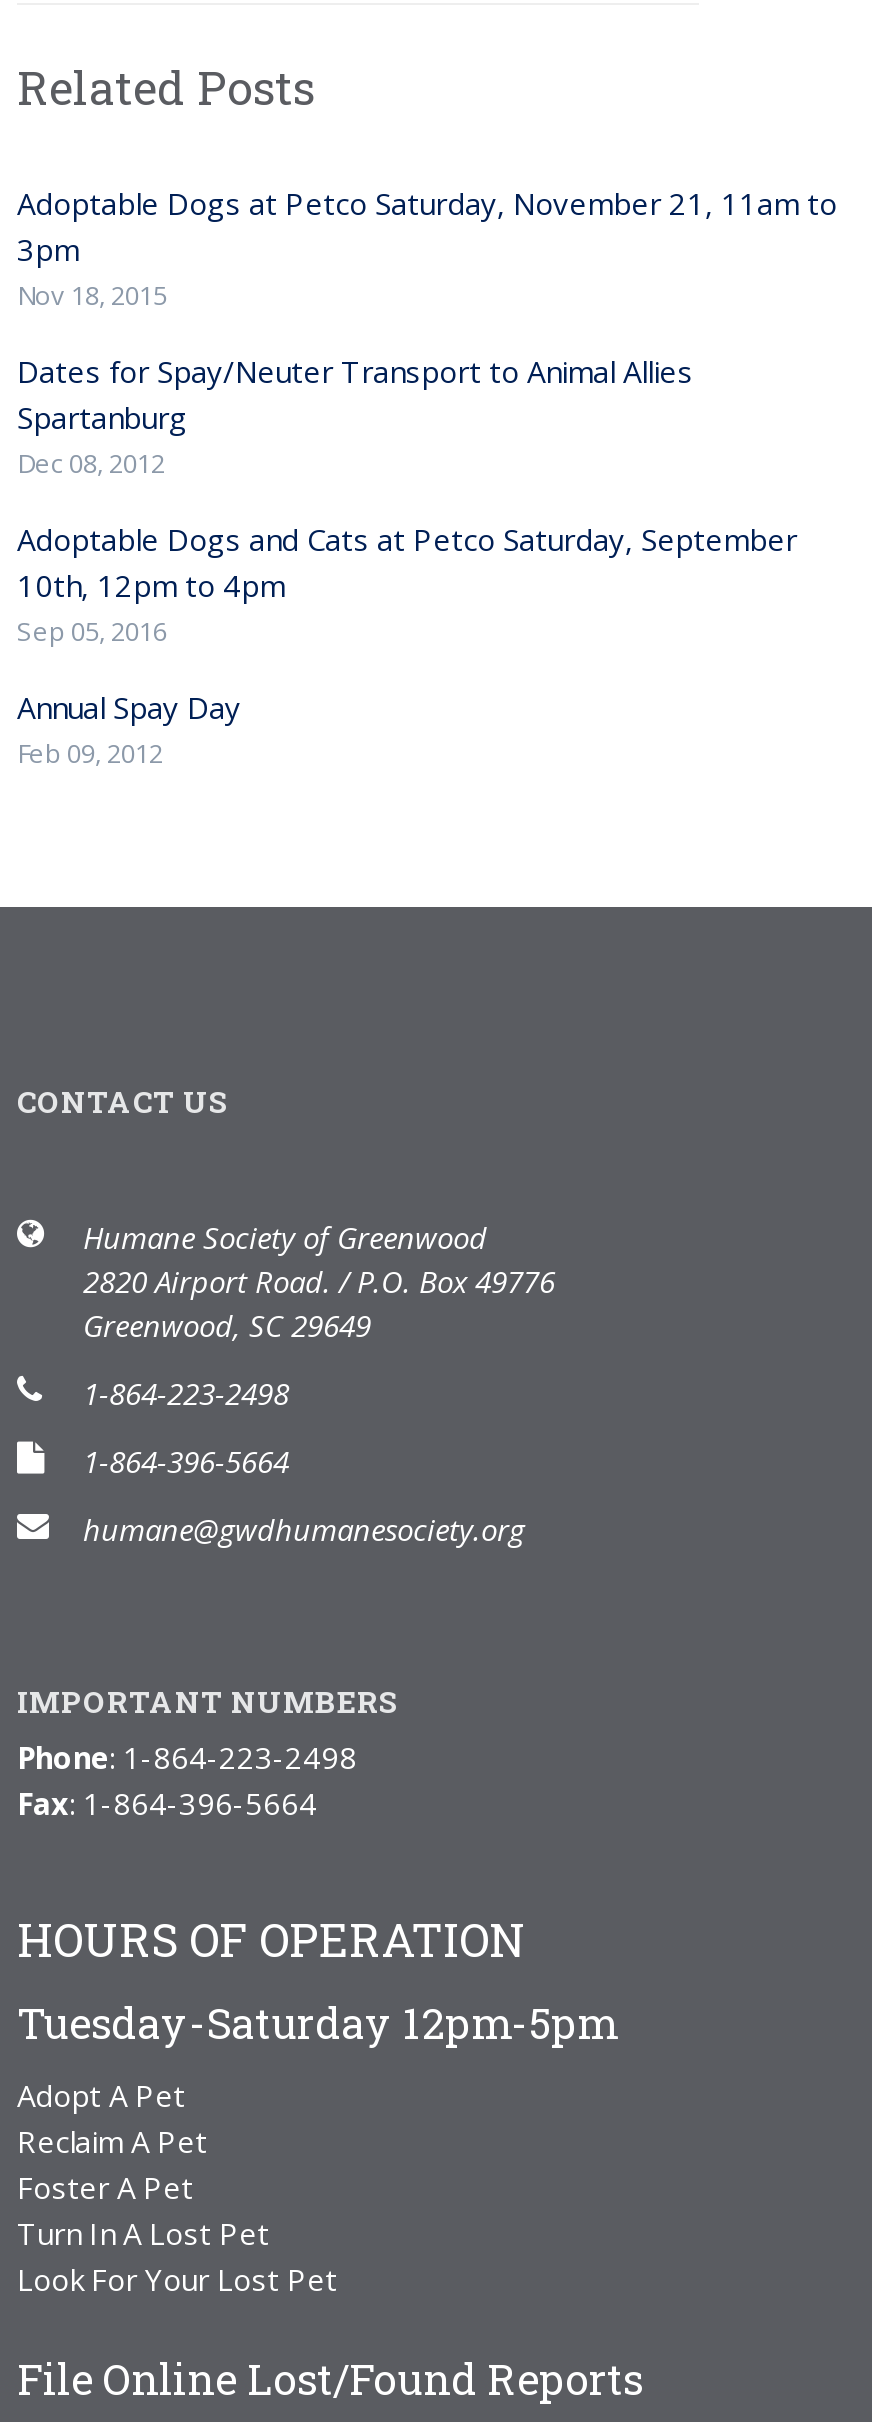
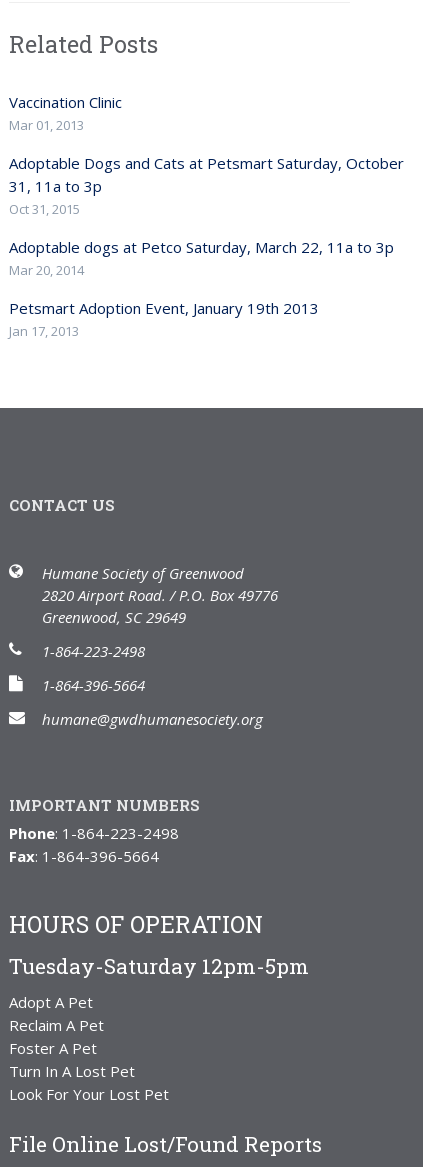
- Adoptable Dogs at Petco Saturday, November 21, 11am to
- 3pm
- Nov 18, 2015
+ Vaccination Clinic
+ Mar 01, 2013

- Dates for Spay/Neuter Transport to Animal Allies
- Spartanburg
- Dec 08, 2012
+ Adoptable Dogs and Cats at Petsmart Saturday, October
+ 31, 11a to 3p
+ Oct 31, 2015

- Adoptable Dogs and Cats at Petco Saturday, September
- 10th, 12pm to 4pm
- Sep 05, 2016
+ Adoptable dogs at Petco Saturday, March 22, 11a to 3p
+ Mar 20, 2014

- Annual Spay Day
- Feb 09, 2012
+ Petsmart Adoption Event, January 19th 2013
+ Jan 17, 2013
